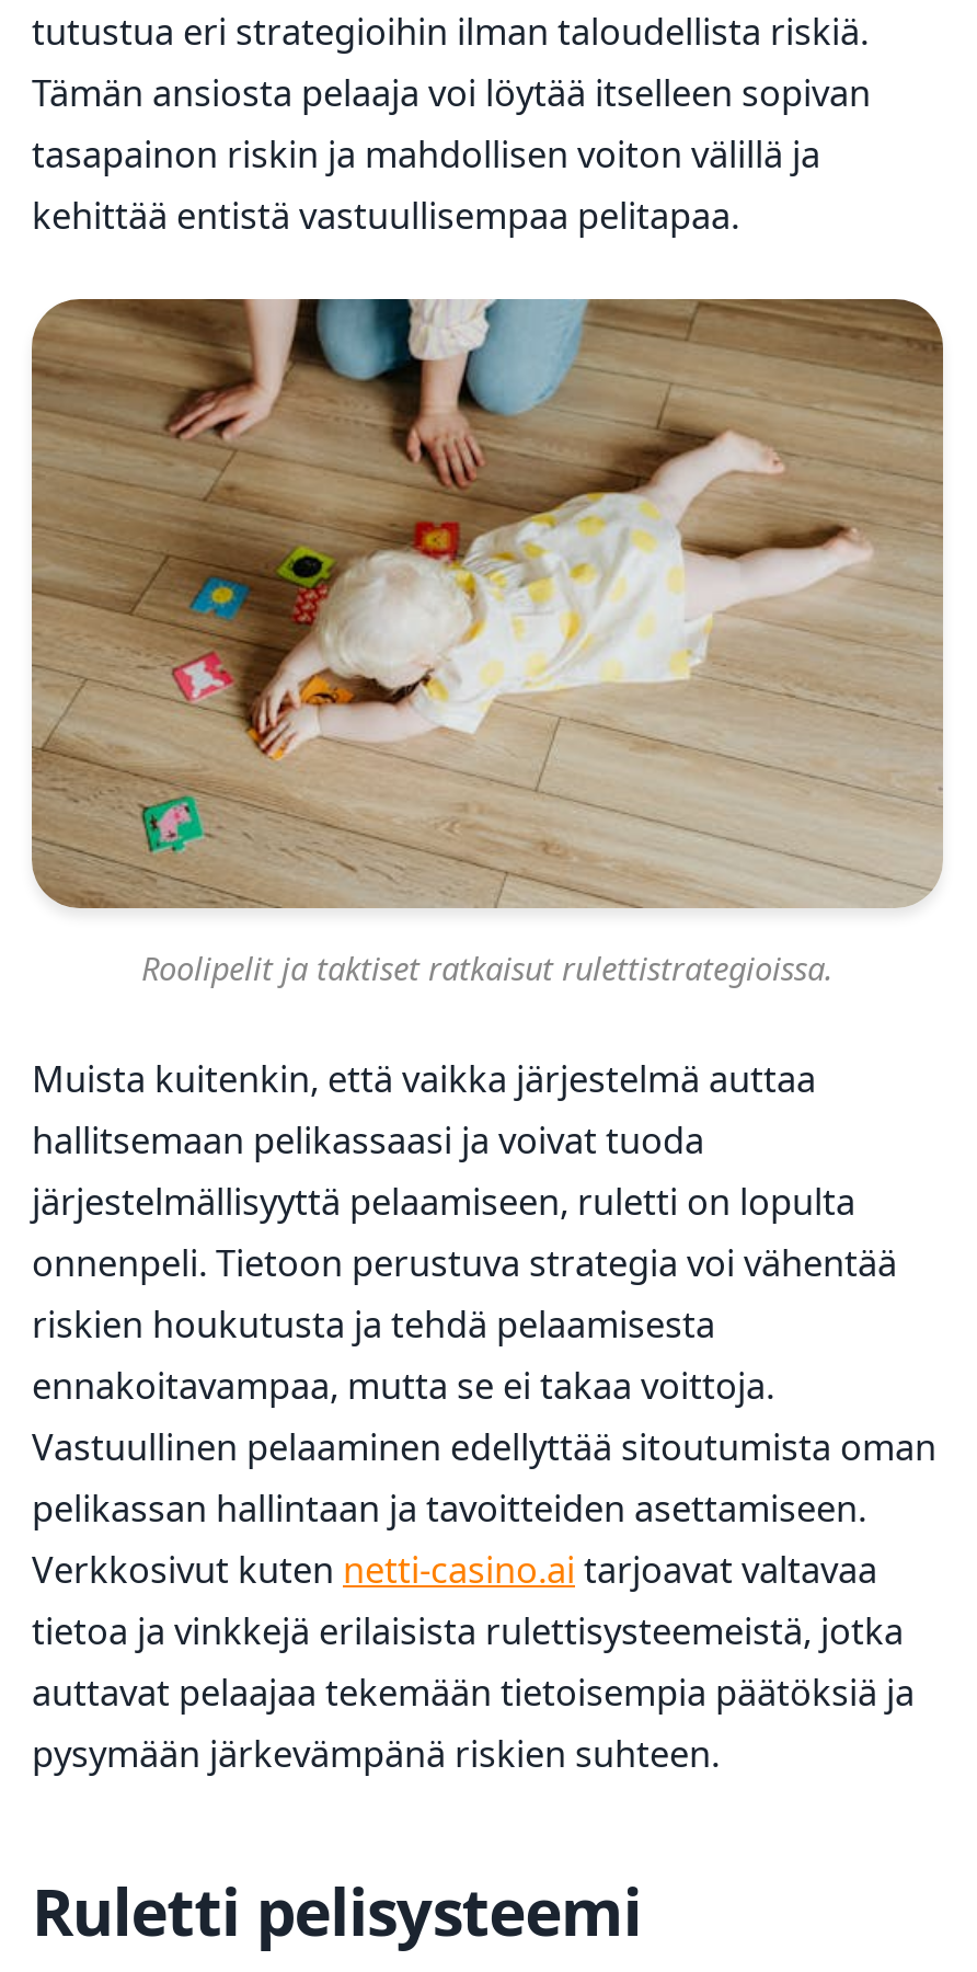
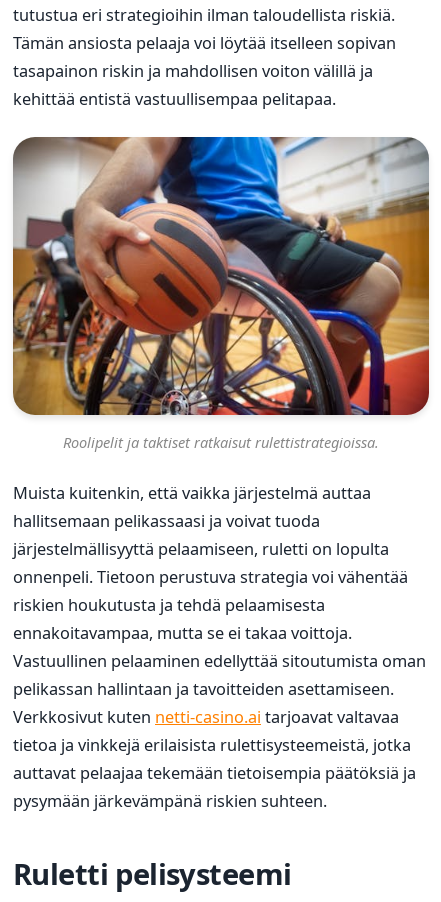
- [image]
+ [image]
